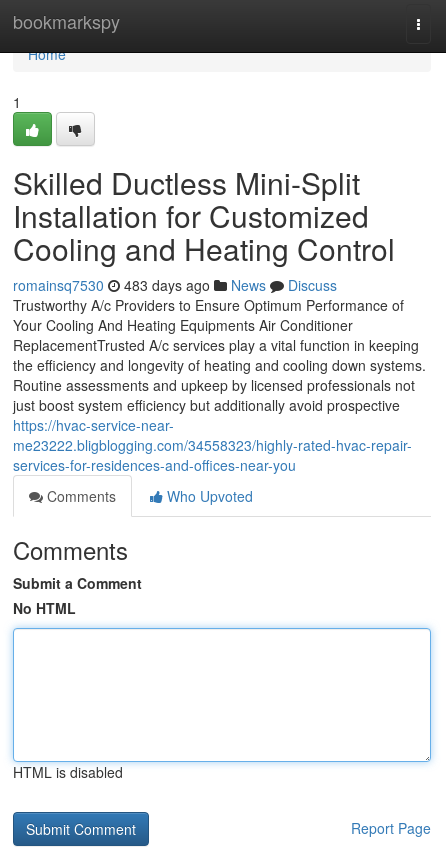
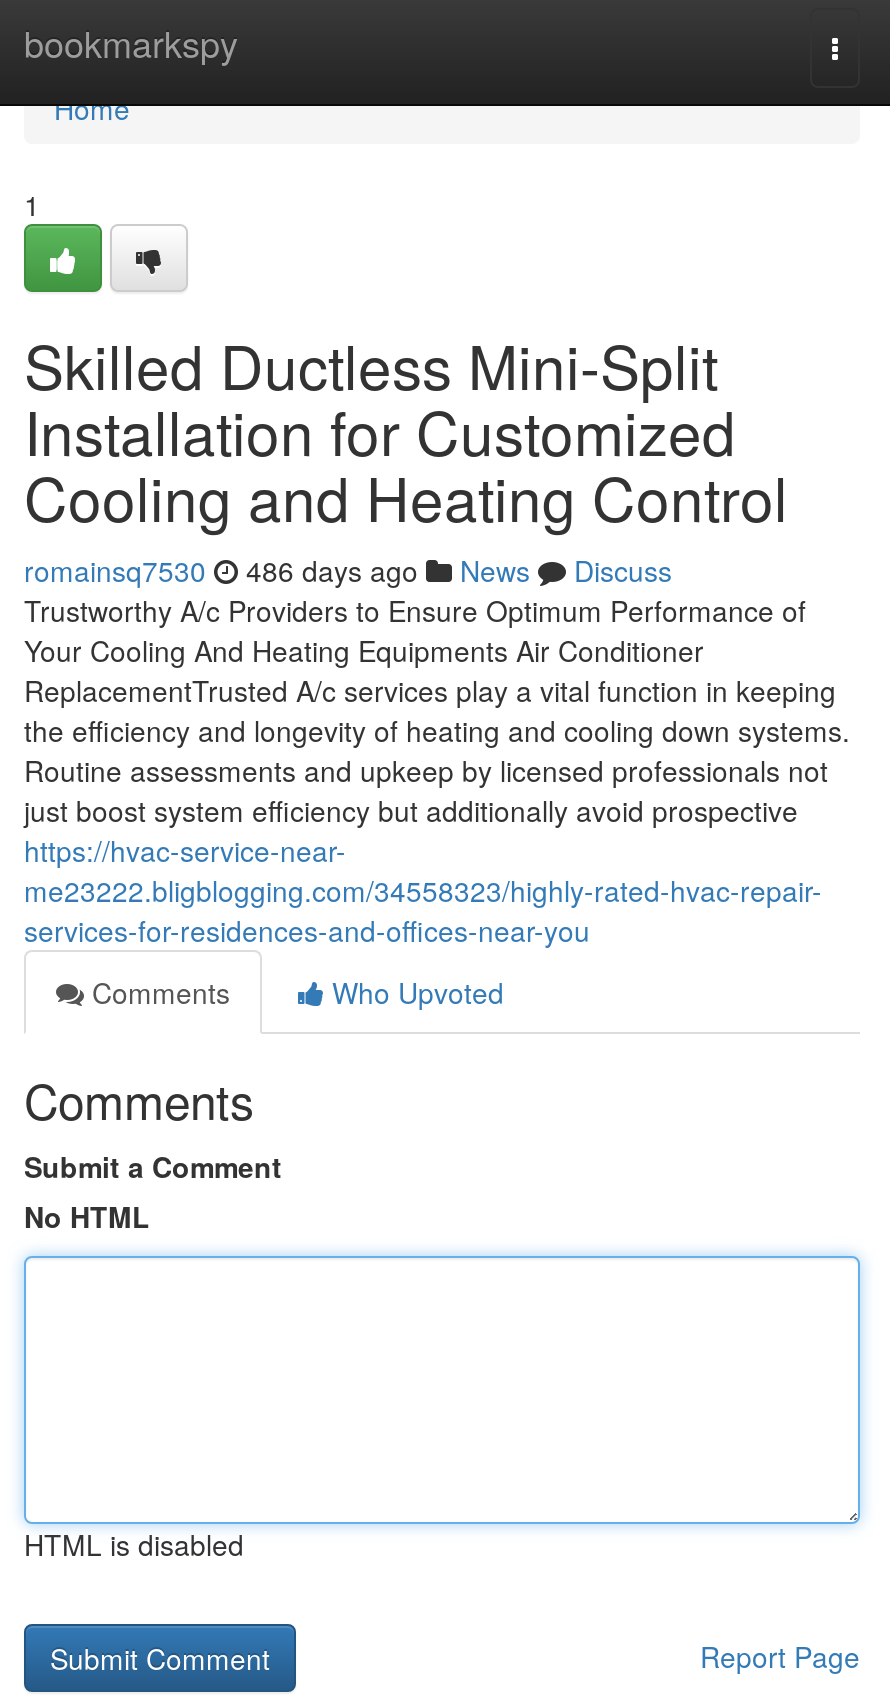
- romainsq7530 483 days ago News Discuss
+ romainsq7530 486 days ago News Discuss
